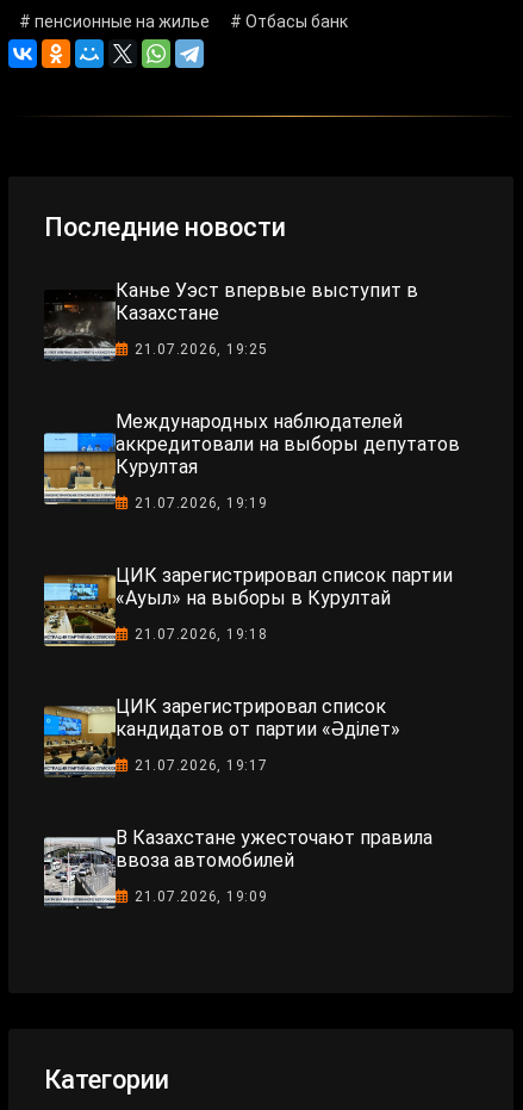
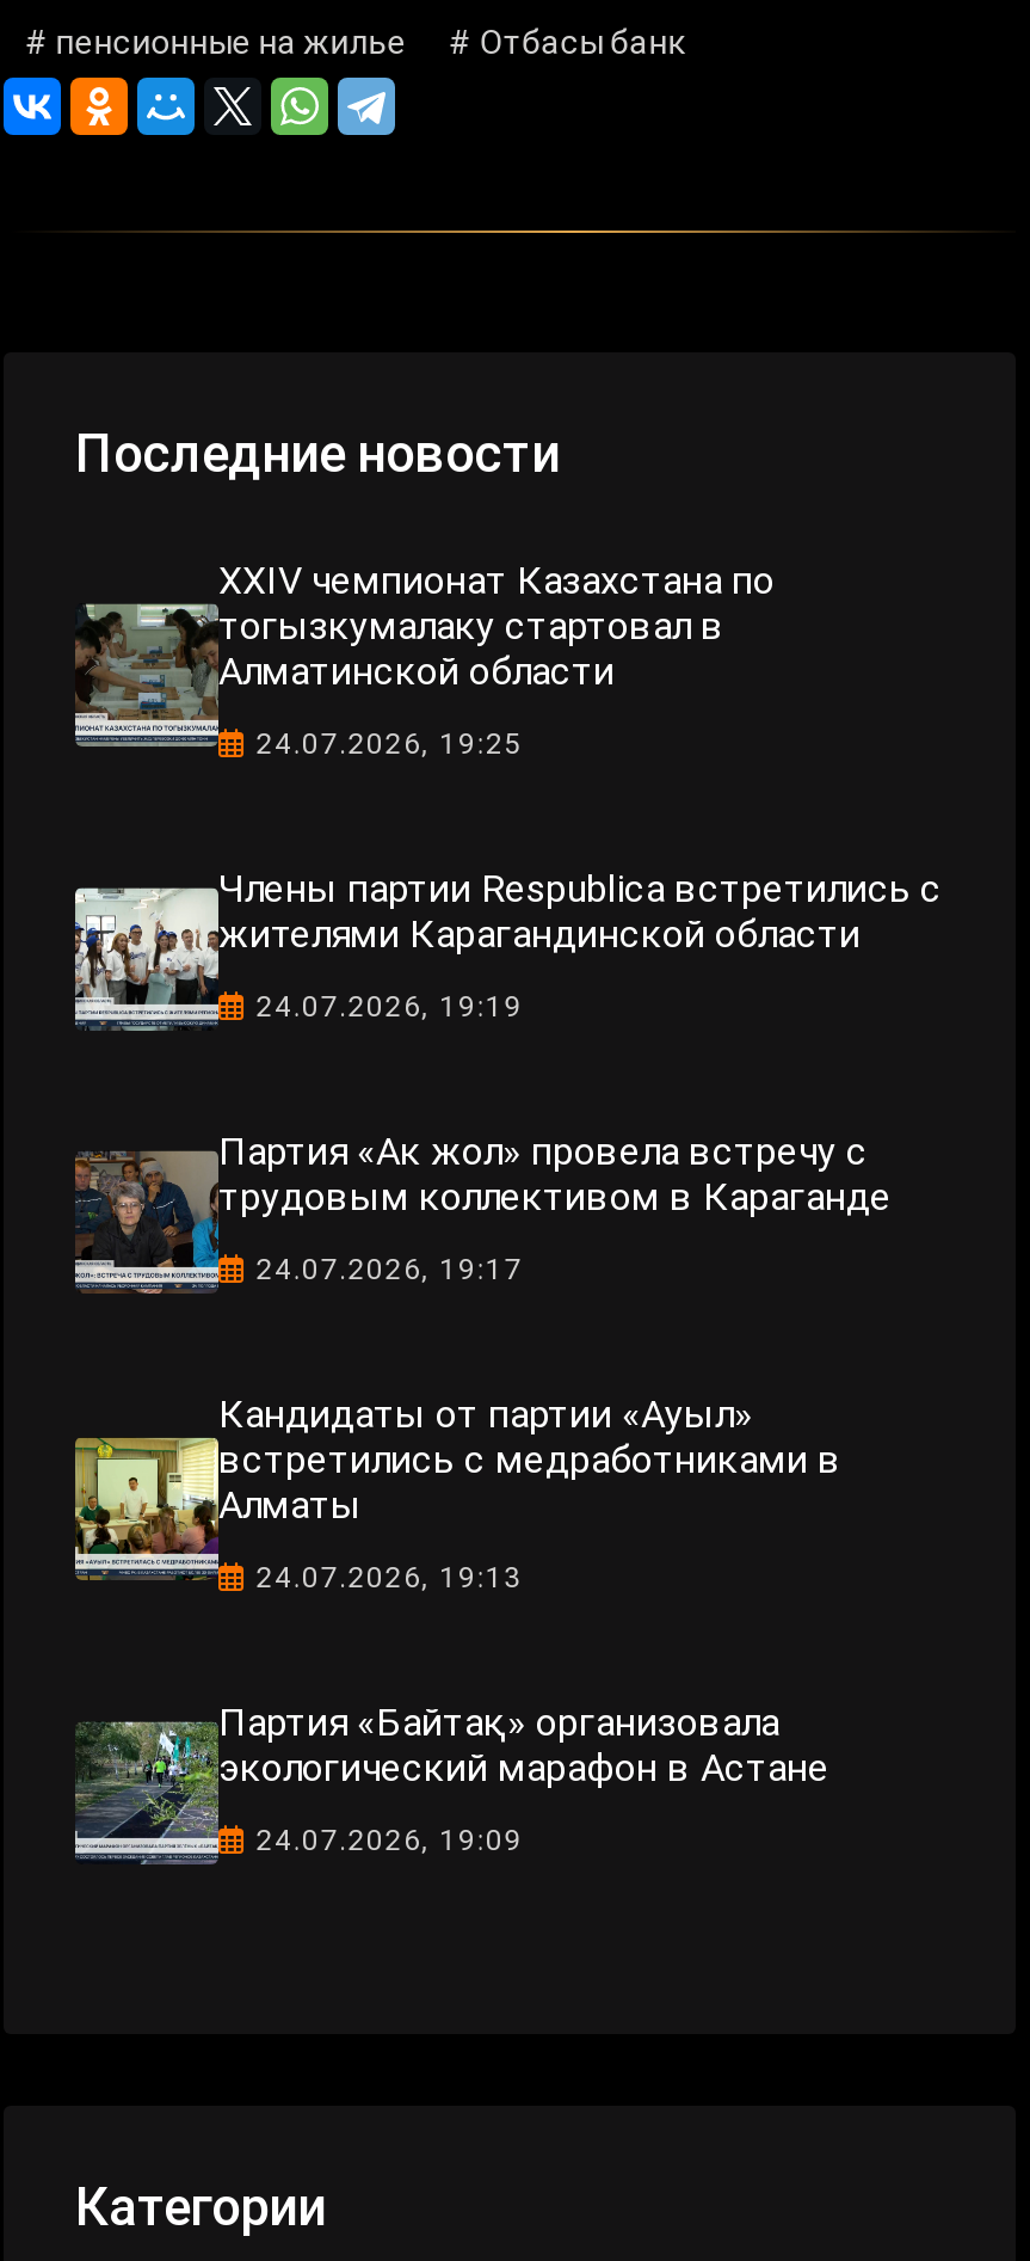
- [image]
- Канье Уэст впервые выступит в
- Казахстане
+ [image]
+ XXIV чемпионат Казахстана по
+ тогызкумалаку стартовал в
+ Алматинской области

- 21.07.2026, 19:25
+ 24.07.2026, 19:25

- [image]
- Международных наблюдателей
- аккредитовали на выборы депутатов
- Курултая
+ [image]
+ Члены партии Respublica встретились с
+ жителями Карагандинской области

- 21.07.2026, 19:19
+ 24.07.2026, 19:19

- [image]
- ЦИК зарегистрировал список партии
- «Ауыл» на выборы в Курултай
+ [image]
+ Партия «Ак жол» провела встречу с
+ трудовым коллективом в Караганде

- 21.07.2026, 19:18
+ 24.07.2026, 19:17

- [image]
- ЦИК зарегистрировал список
- кандидатов от партии «Әділет»
+ [image]
+ Кандидаты от партии «Ауыл»
+ встретились с медработниками в
+ Алматы

- 21.07.2026, 19:17
+ 24.07.2026, 19:13

- [image]
- В Казахстане ужесточают правила
- ввоза автомобилей
+ [image]
+ Партия «Байтақ» организовала
+ экологический марафон в Астане

- 21.07.2026, 19:09
+ 24.07.2026, 19:09
